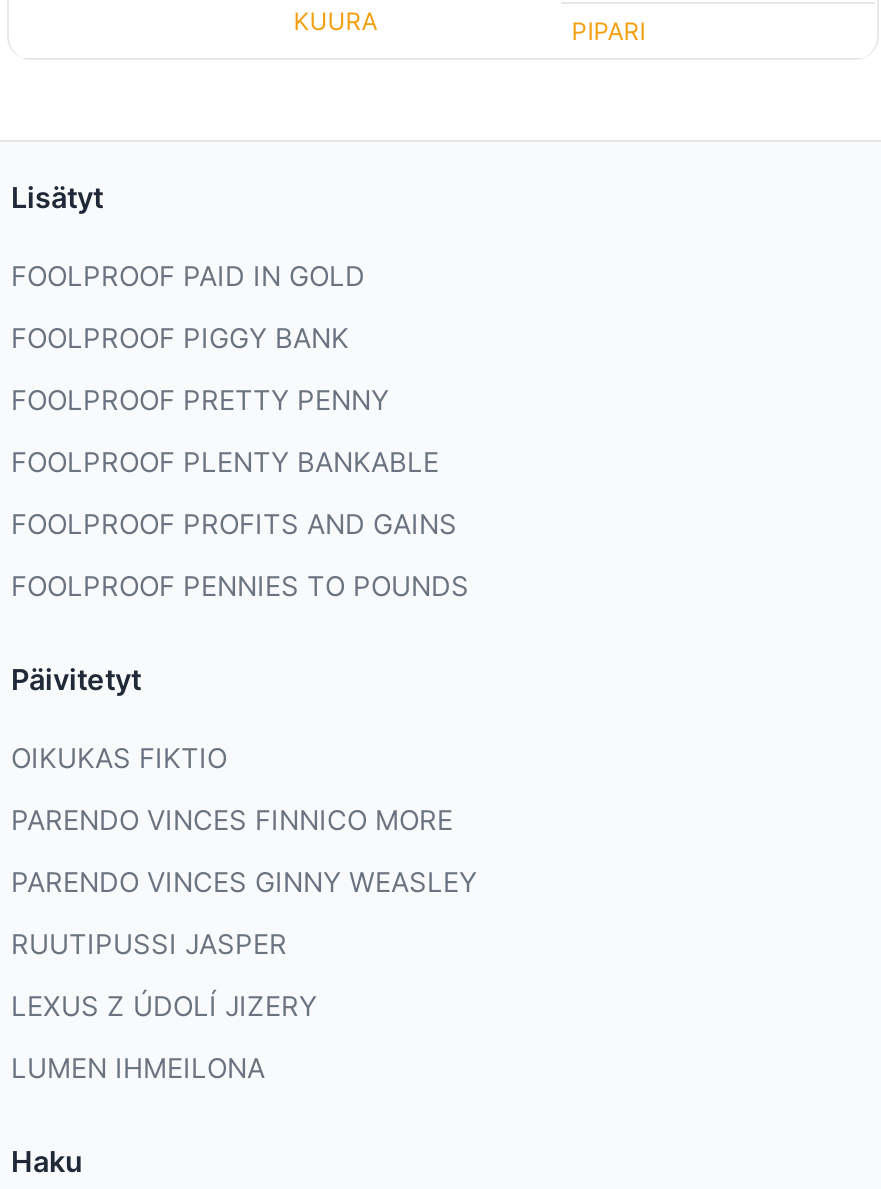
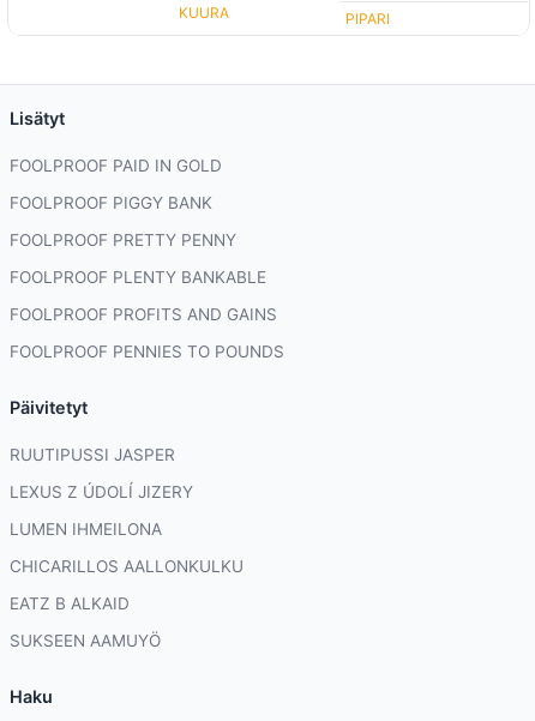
- OIKUKAS FIKTIO
- PARENDO VINCES FINNICO MORE
- PARENDO VINCES GINNY WEASLEY

moved up: RUUTIPUSSI JASPER | LEXUS Z ÚDOLÍ JIZERY | LUMEN IHMEILONA

+ CHICARILLOS AALLONKULKU
+ EATZ B ALKAID
+ SUKSEEN AAMUYÖ
